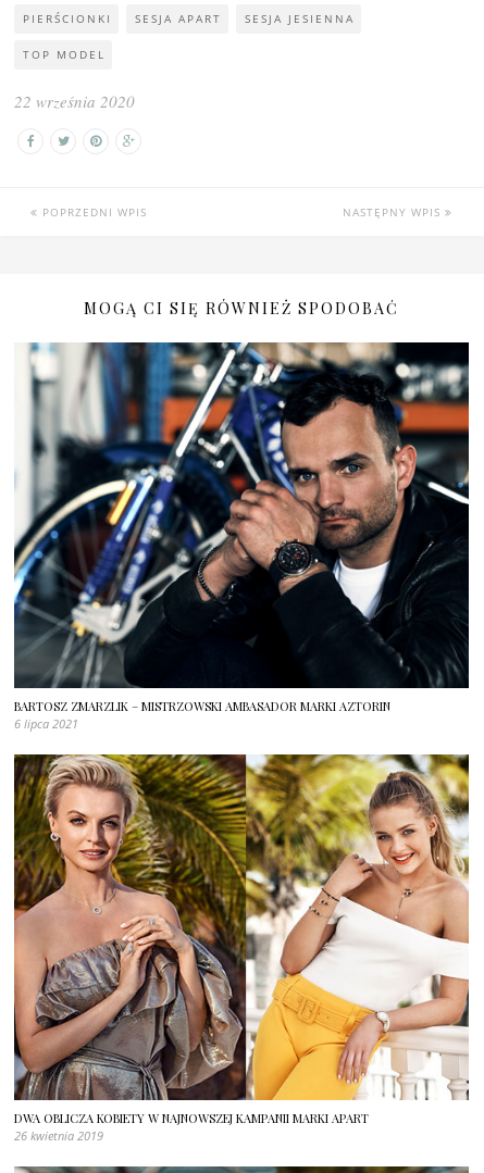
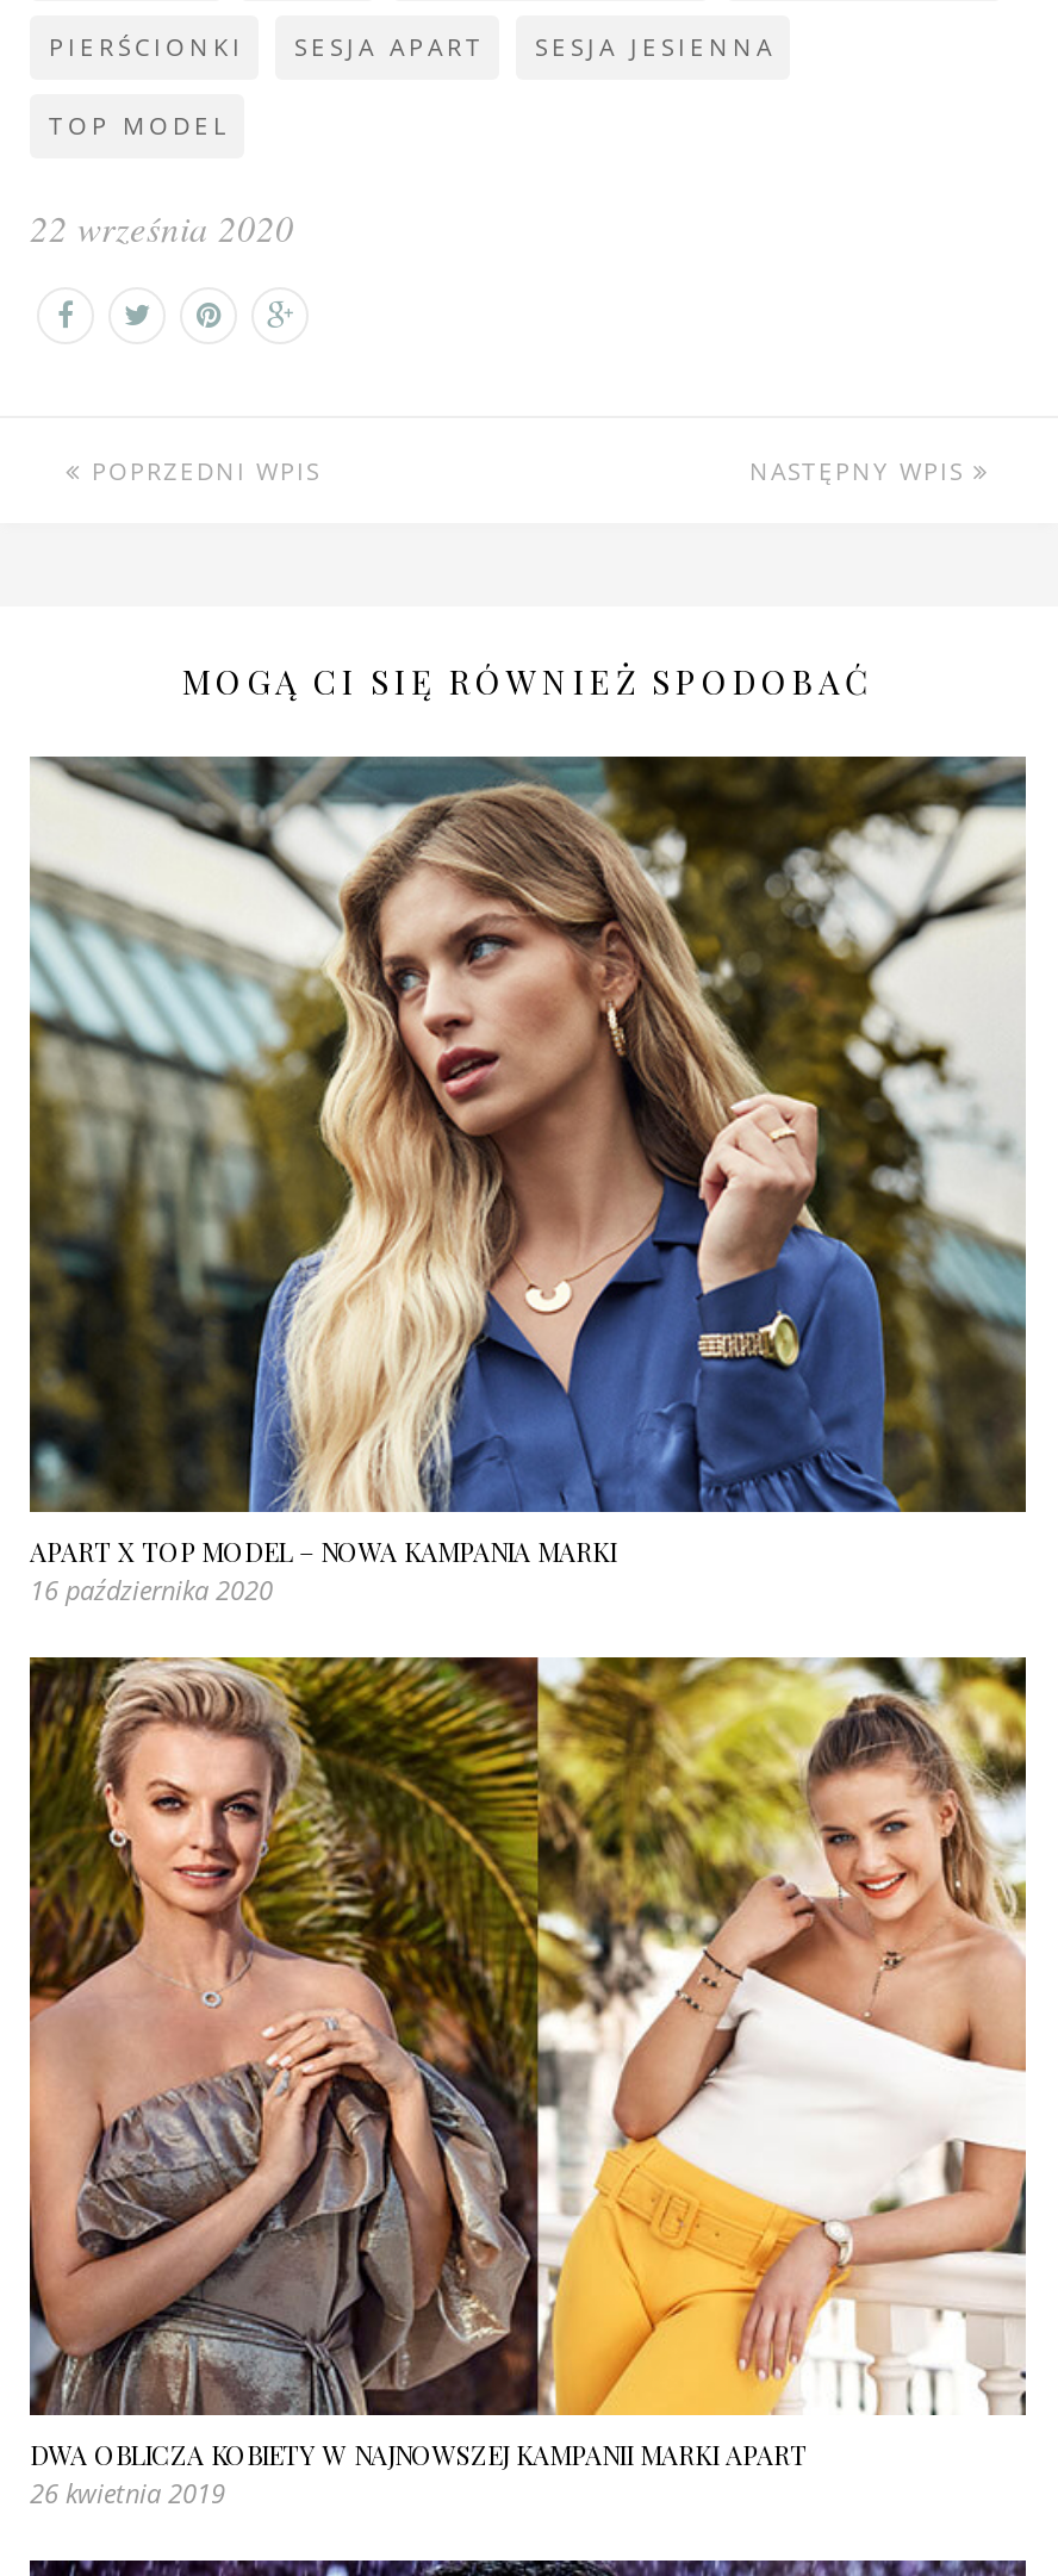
- [image]
- BARTOSZ ZMARZLIK – MISTRZOWSKI AMBASADOR MARKI AZTORIN
- 6 lipca 2021
+ [image]
+ APART X TOP MODEL – NOWA KAMPANIA MARKI
+ 16 października 2020
